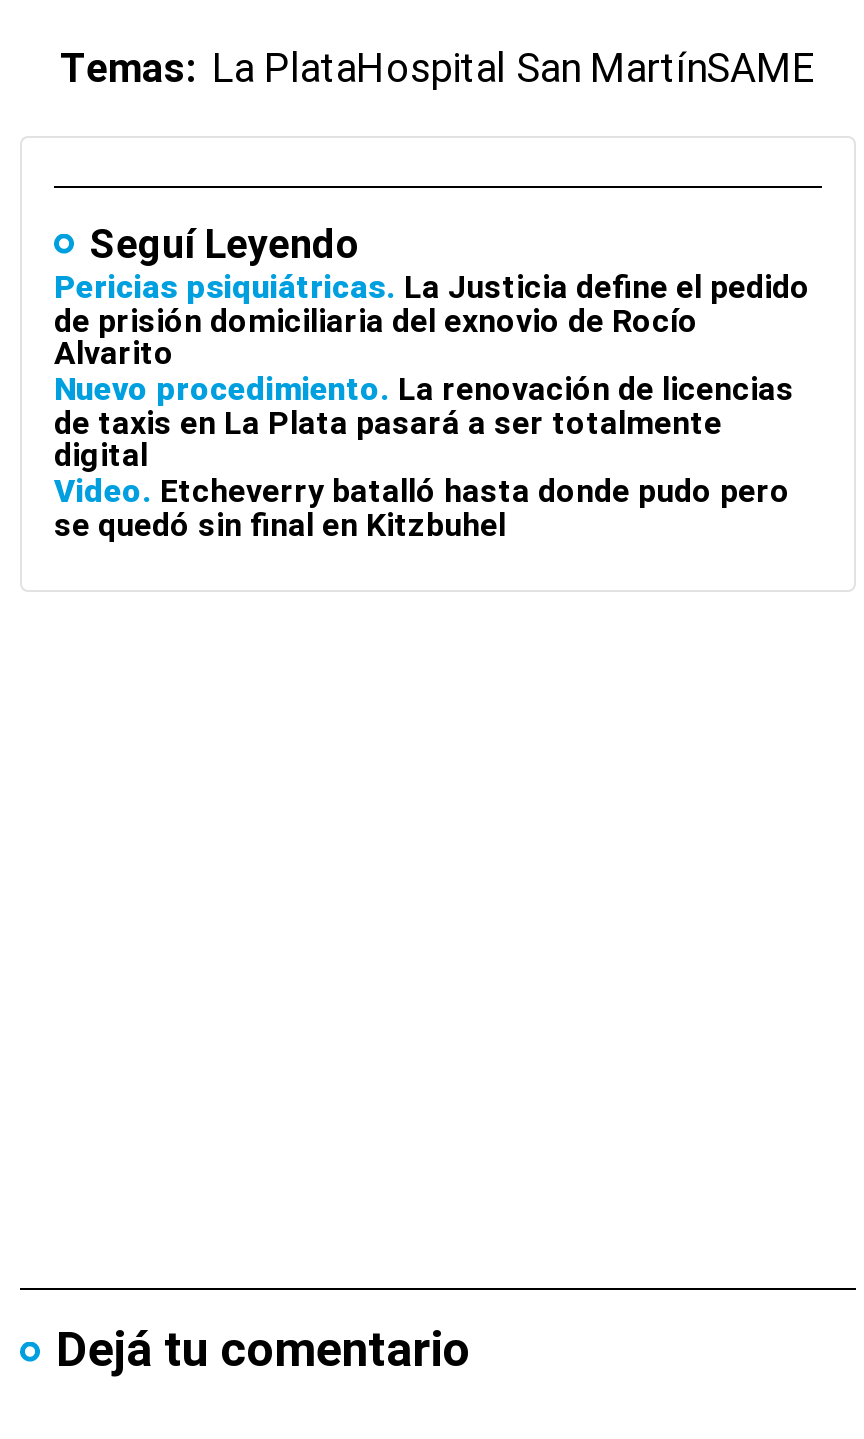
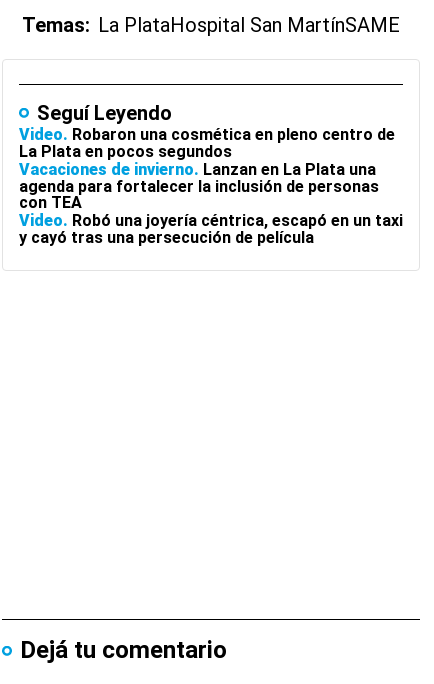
- Pericias psiquiátricas La Justicia define el pedido
- de prisión domiciliaria del exnovio de Rocío
- Alvarito
- Nuevo procedimiento La renovación de licencias
- de taxis en La Plata pasará a ser totalmente
- digital
- Video Etcheverry batalló hasta donde pudo pero
- se quedó sin final en Kitzbuhel
+ Video Robaron una cosmética en pleno centro de
+ La Plata en pocos segundos
+ Vacaciones de invierno Lanzan en La Plata una
+ agenda para fortalecer la inclusión de personas
+ con TEA
+ Video Robó una joyería céntrica, escapó en un taxi
+ y cayó tras una persecución de película
